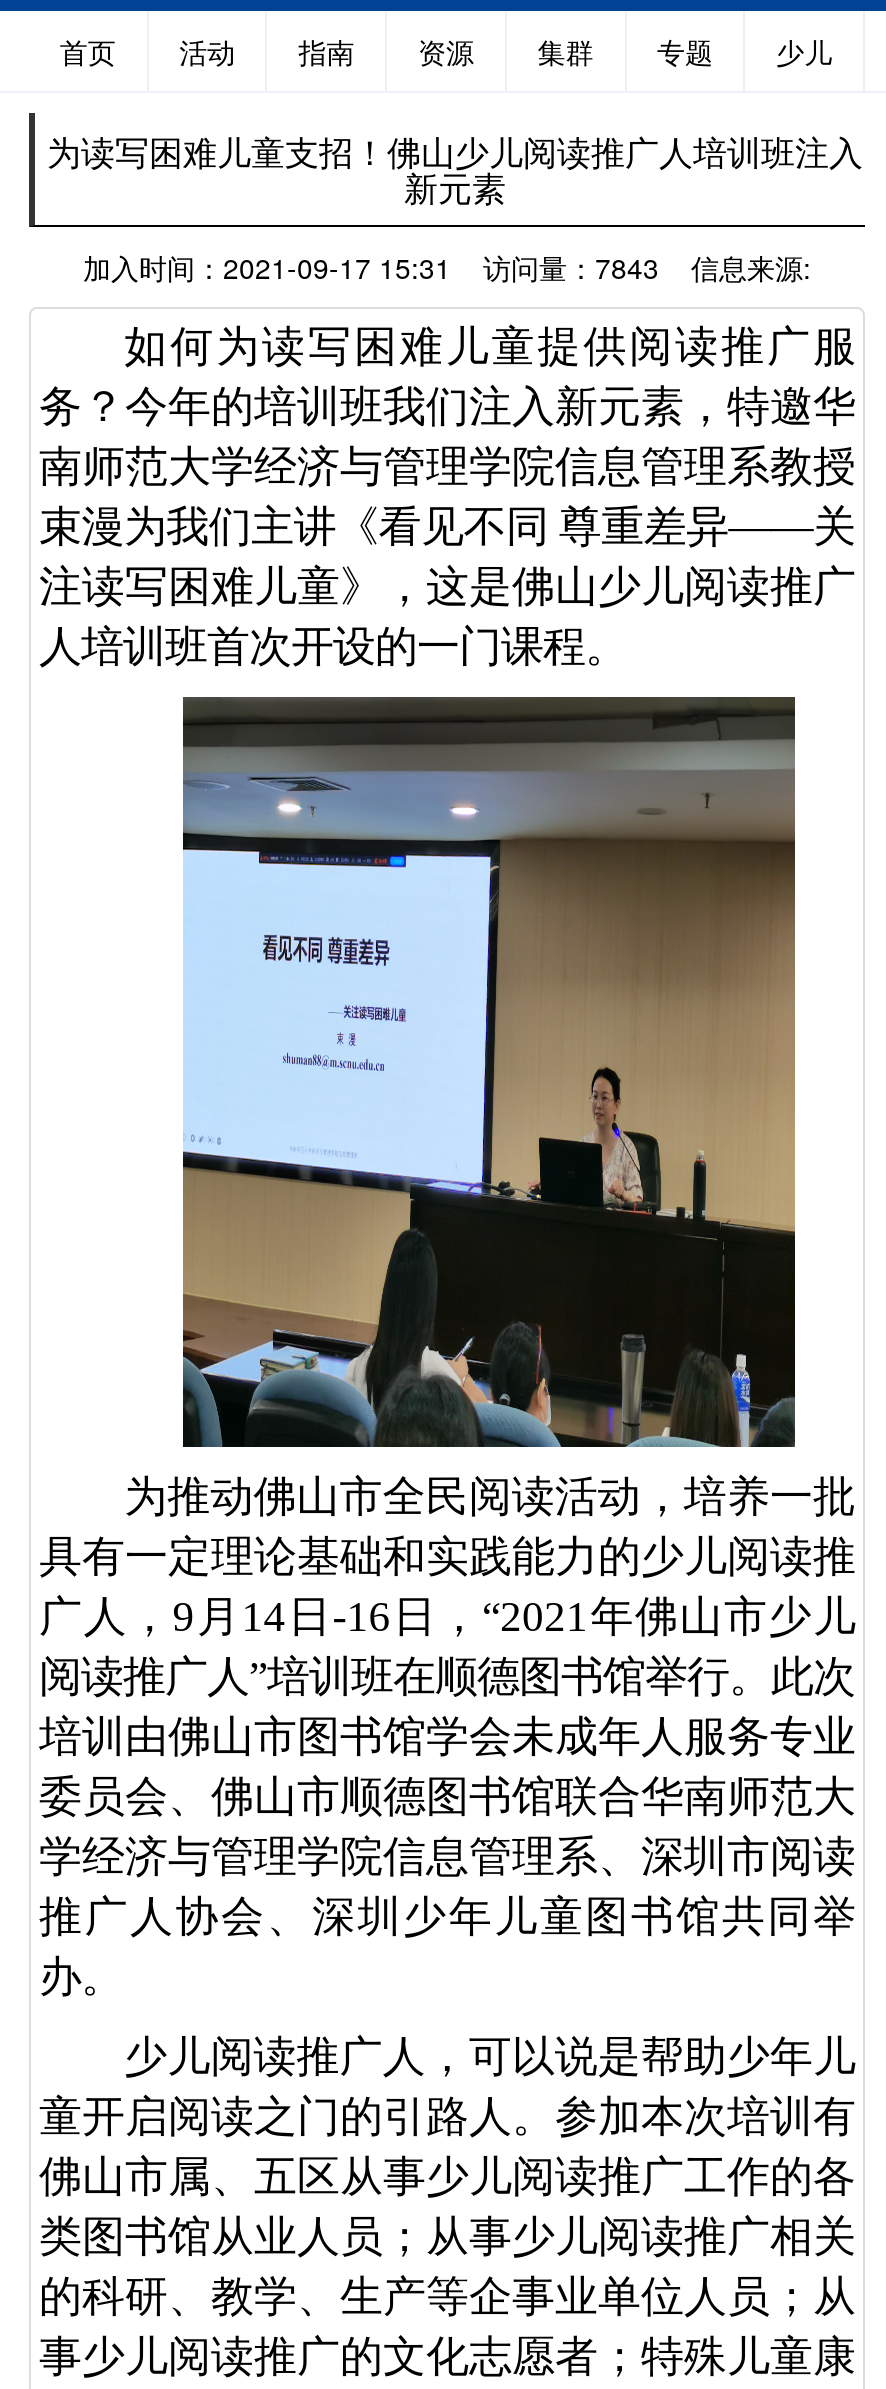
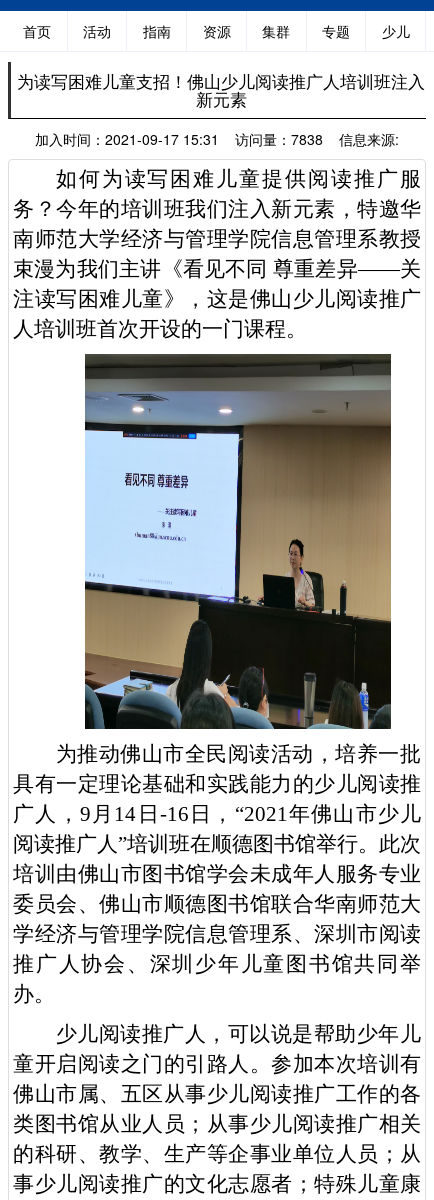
- 加入时间：2021-09-17 15:31 访问量：7843 信息来源:
+ 加入时间：2021-09-17 15:31 访问量：7838 信息来源:
